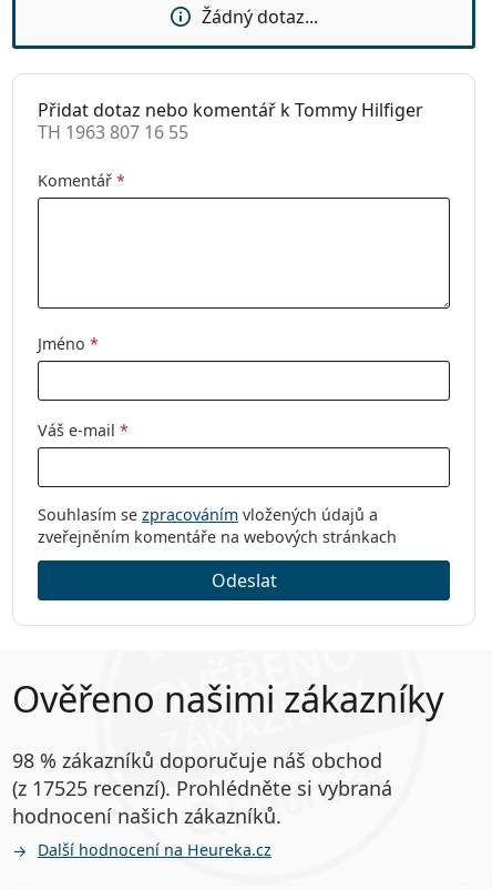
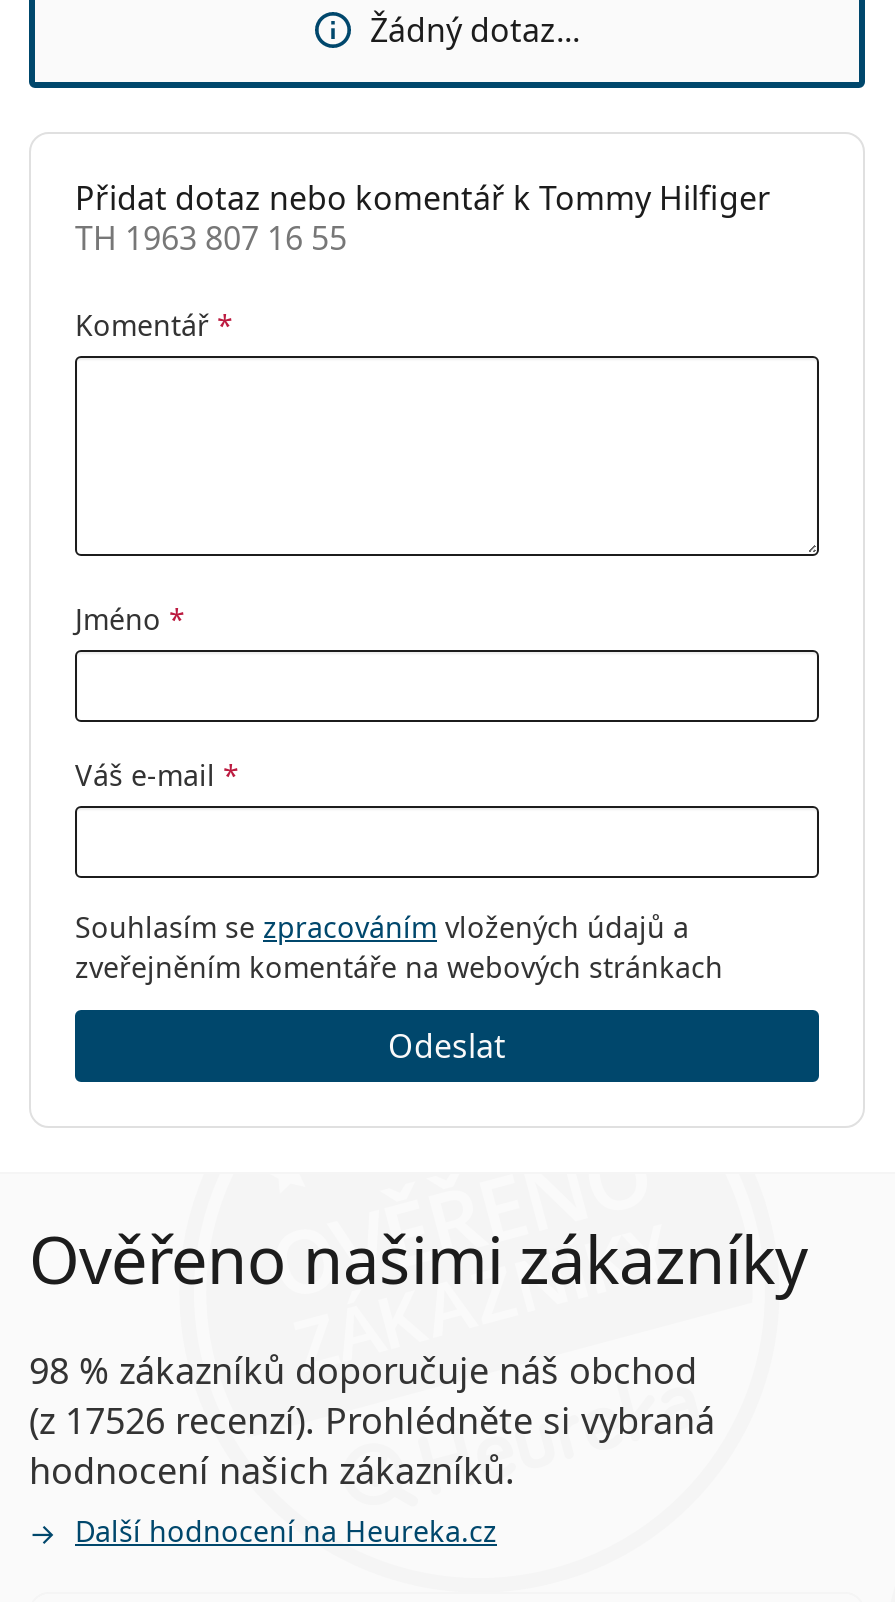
- (z 17525 recenzí). Prohlédněte si vybraná
+ (z 17526 recenzí). Prohlédněte si vybraná
